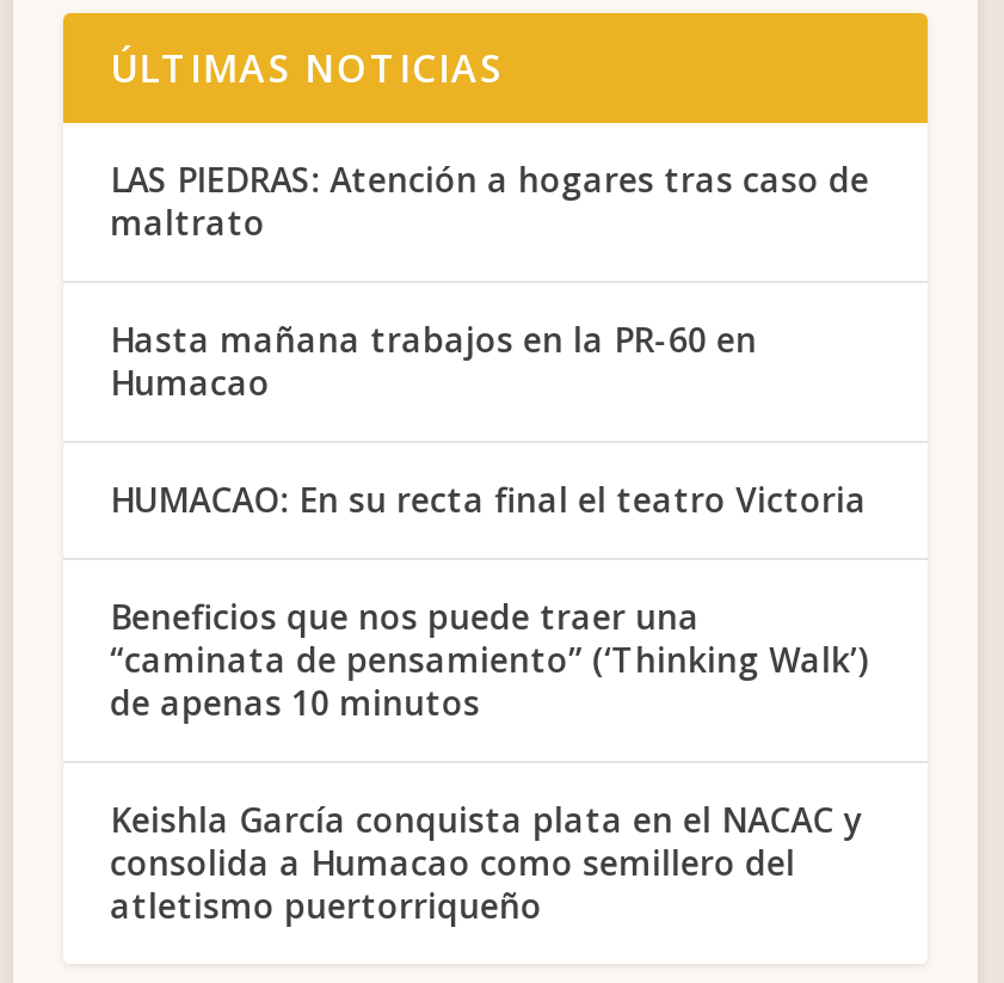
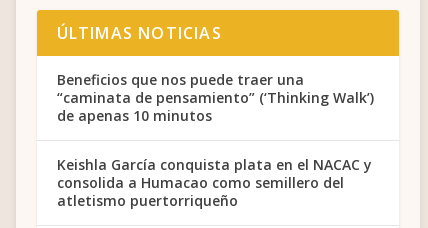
- LAS PIEDRAS: Atención a hogares tras caso de
- maltrato
- Hasta mañana trabajos en la PR-60 en
- Humacao
- HUMACAO: En su recta final el teatro Victoria
